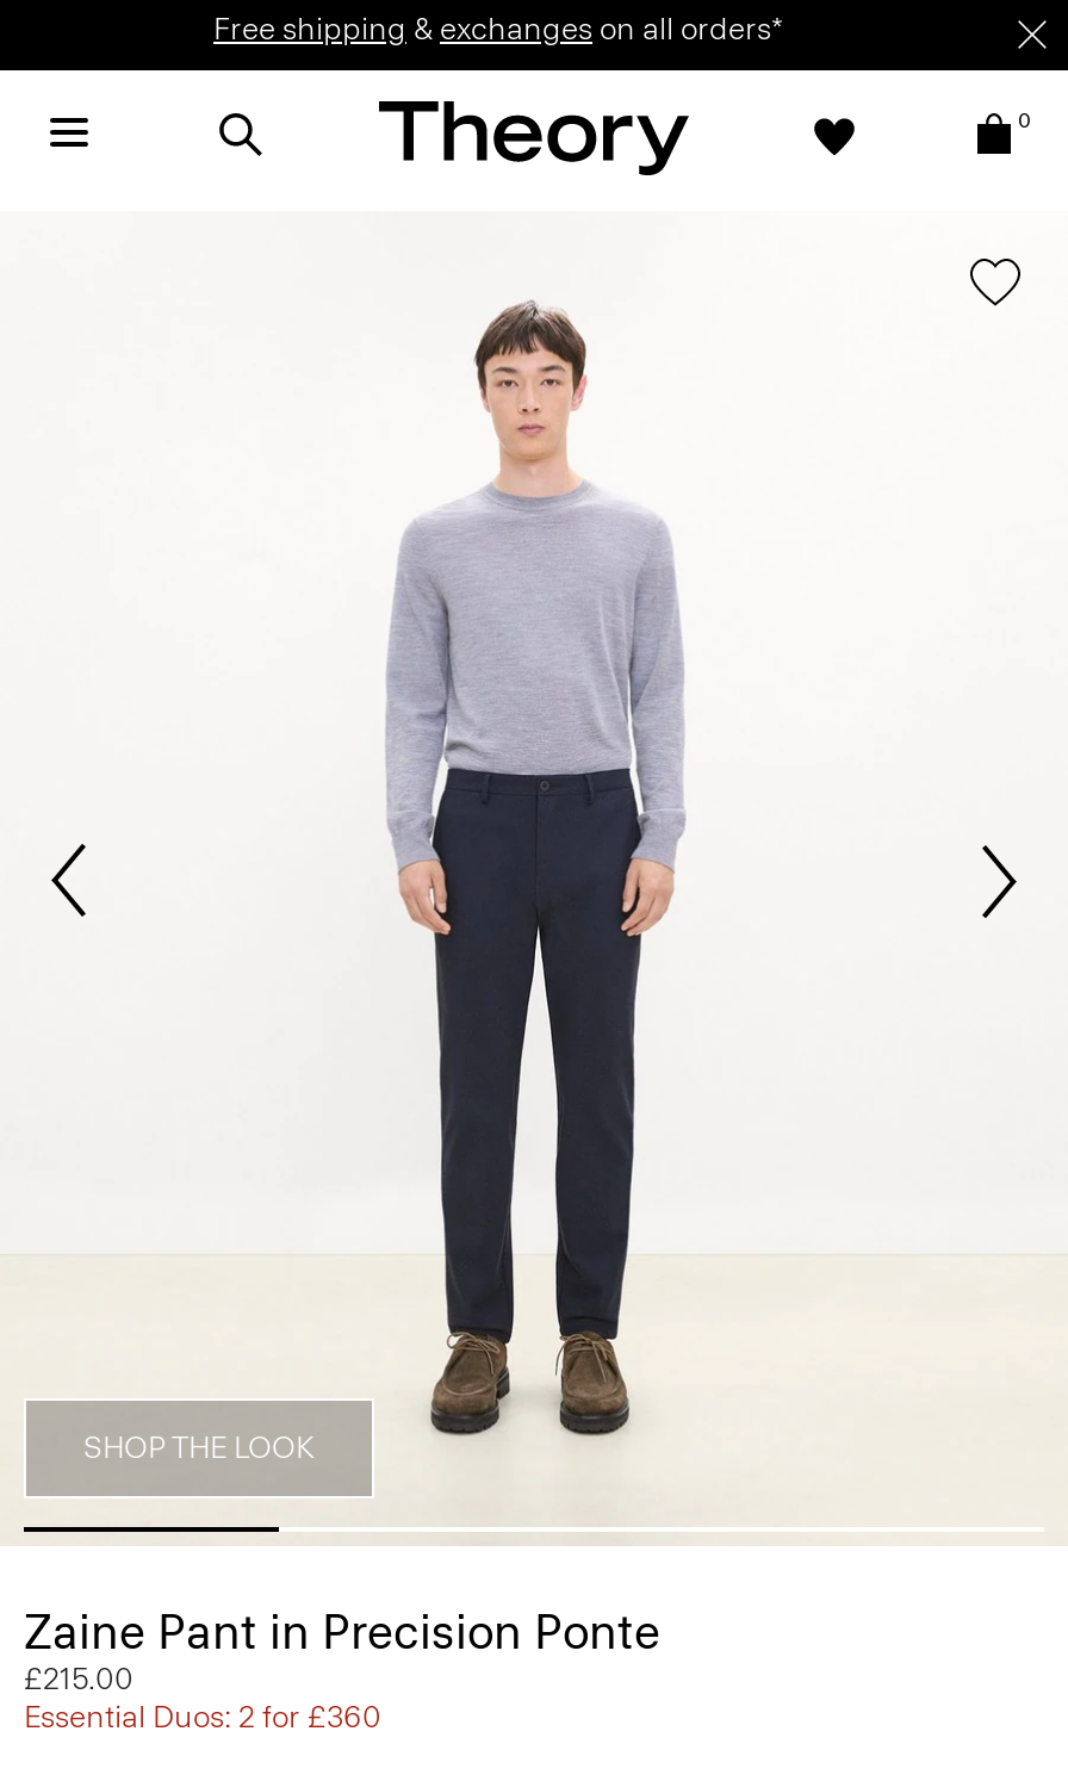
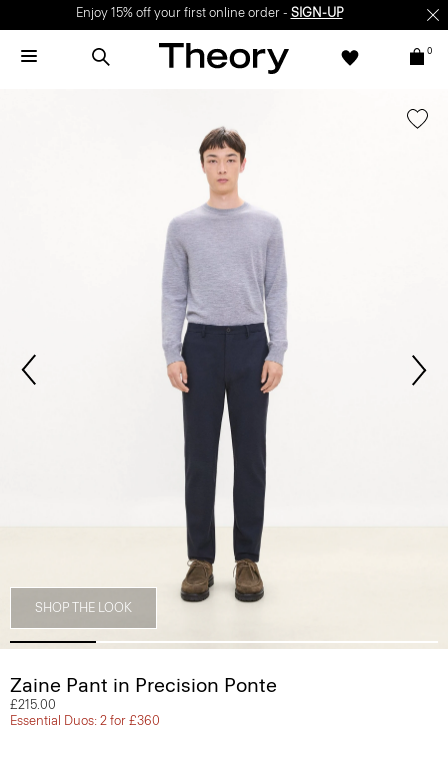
- Free shipping & exchanges on all orders*
+ Enjoy 15% off your first online order - SIGN-UP
